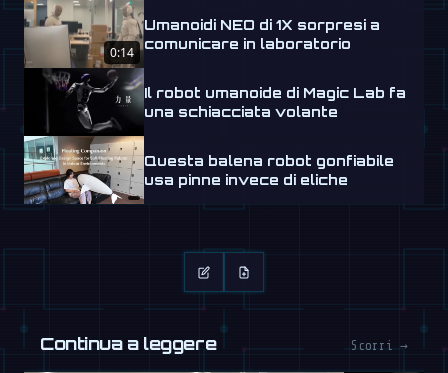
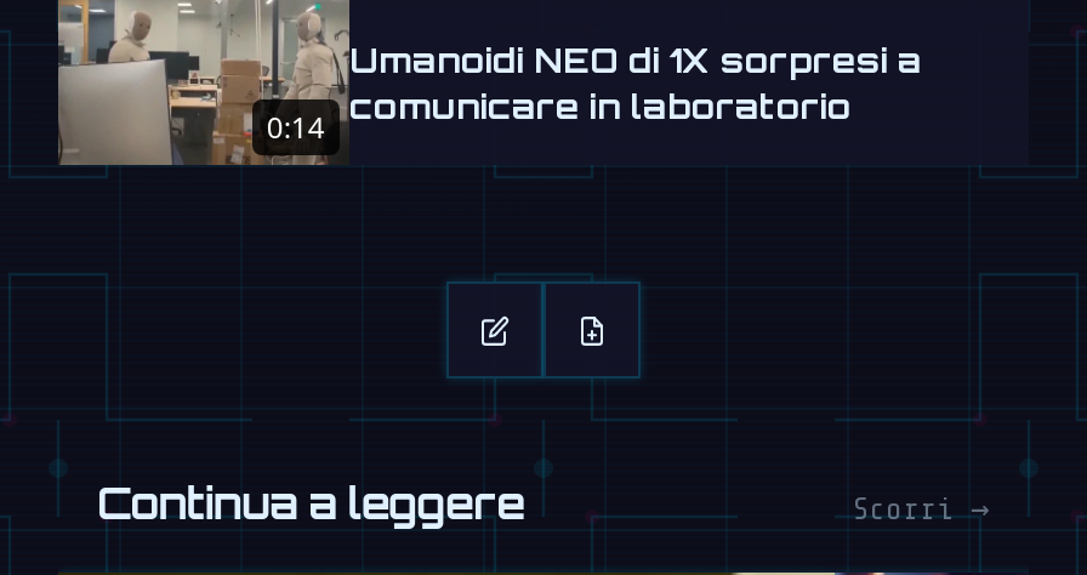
- [image]
- Il robot umanoide di Magic Lab fa
- una schiacciata volante
- Questa balena robot gonfiabile
- usa pinne invece di eliche
